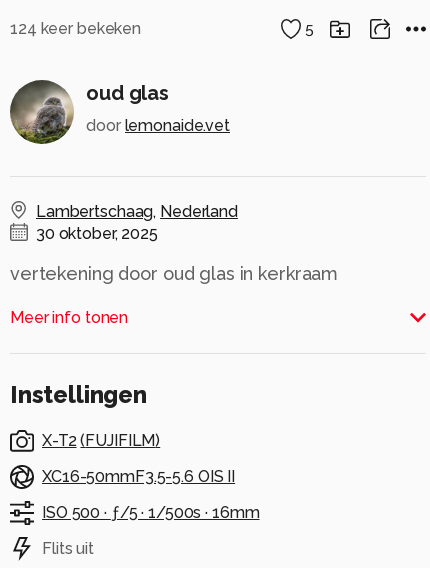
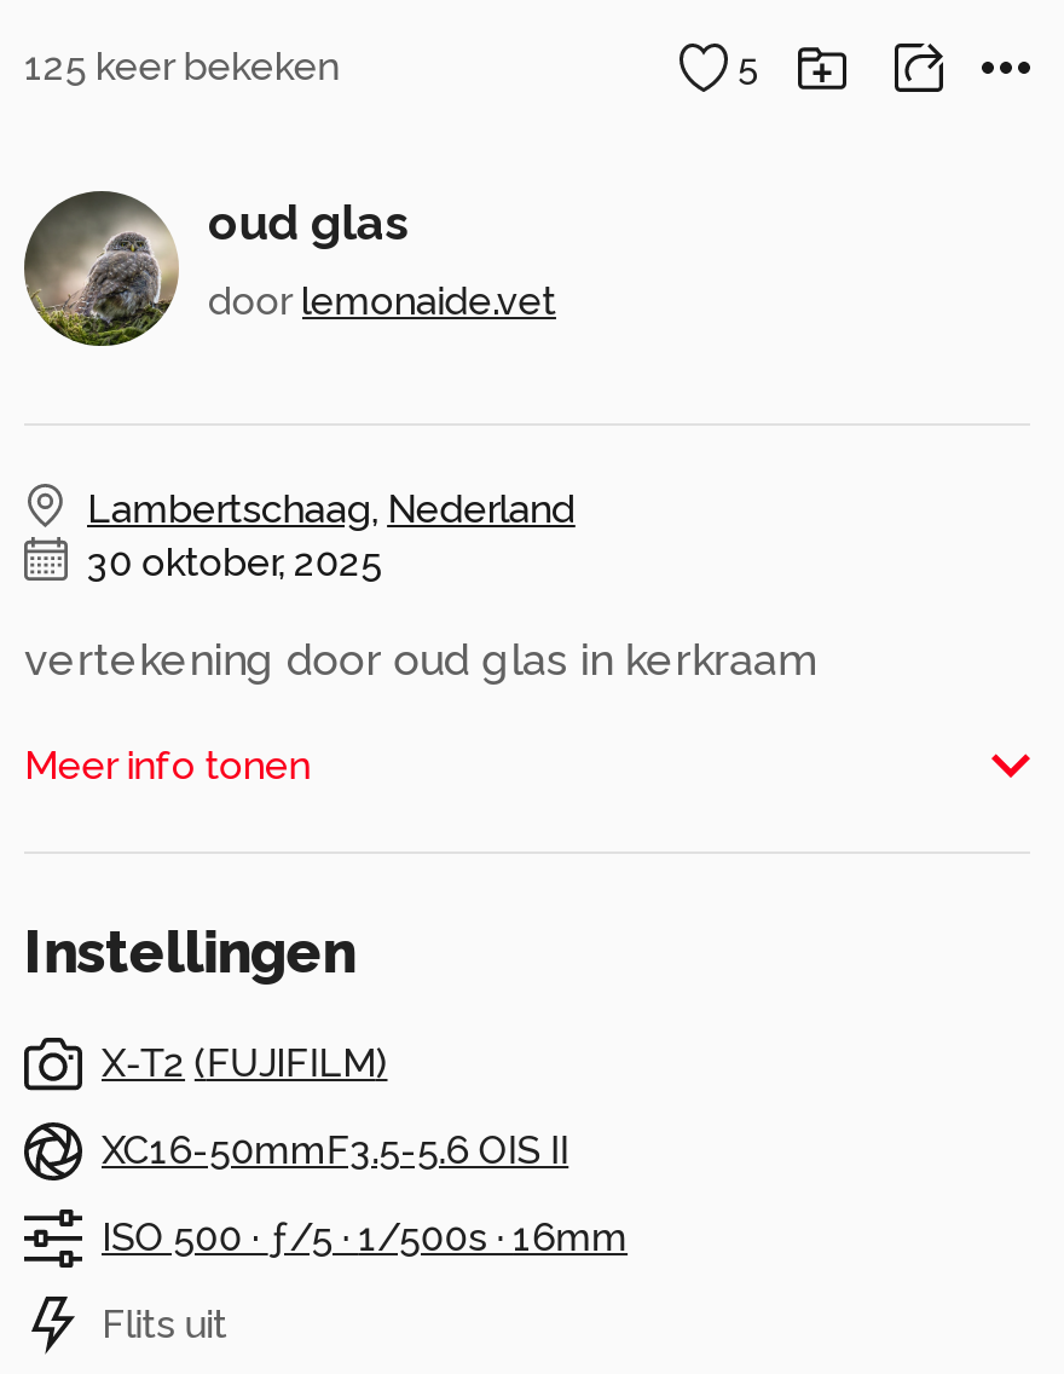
- 124 keer bekeken
+ 125 keer bekeken
